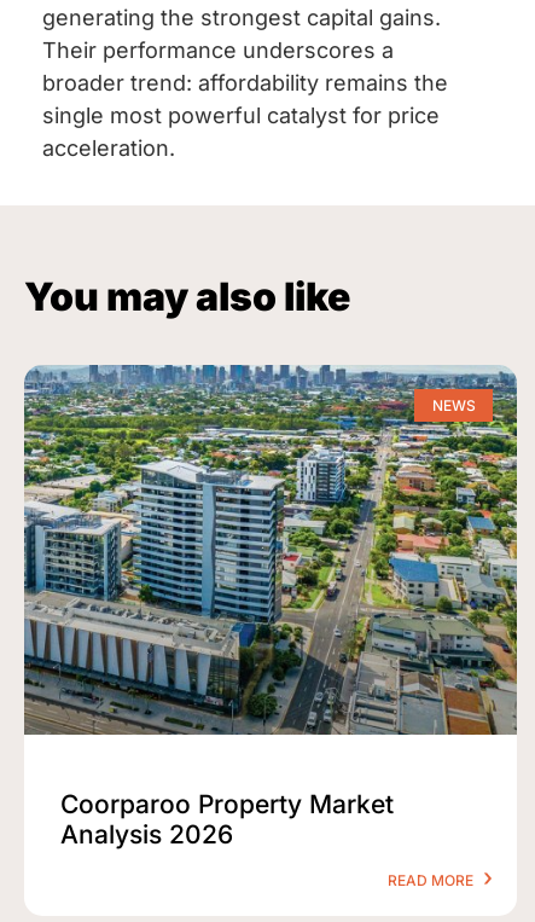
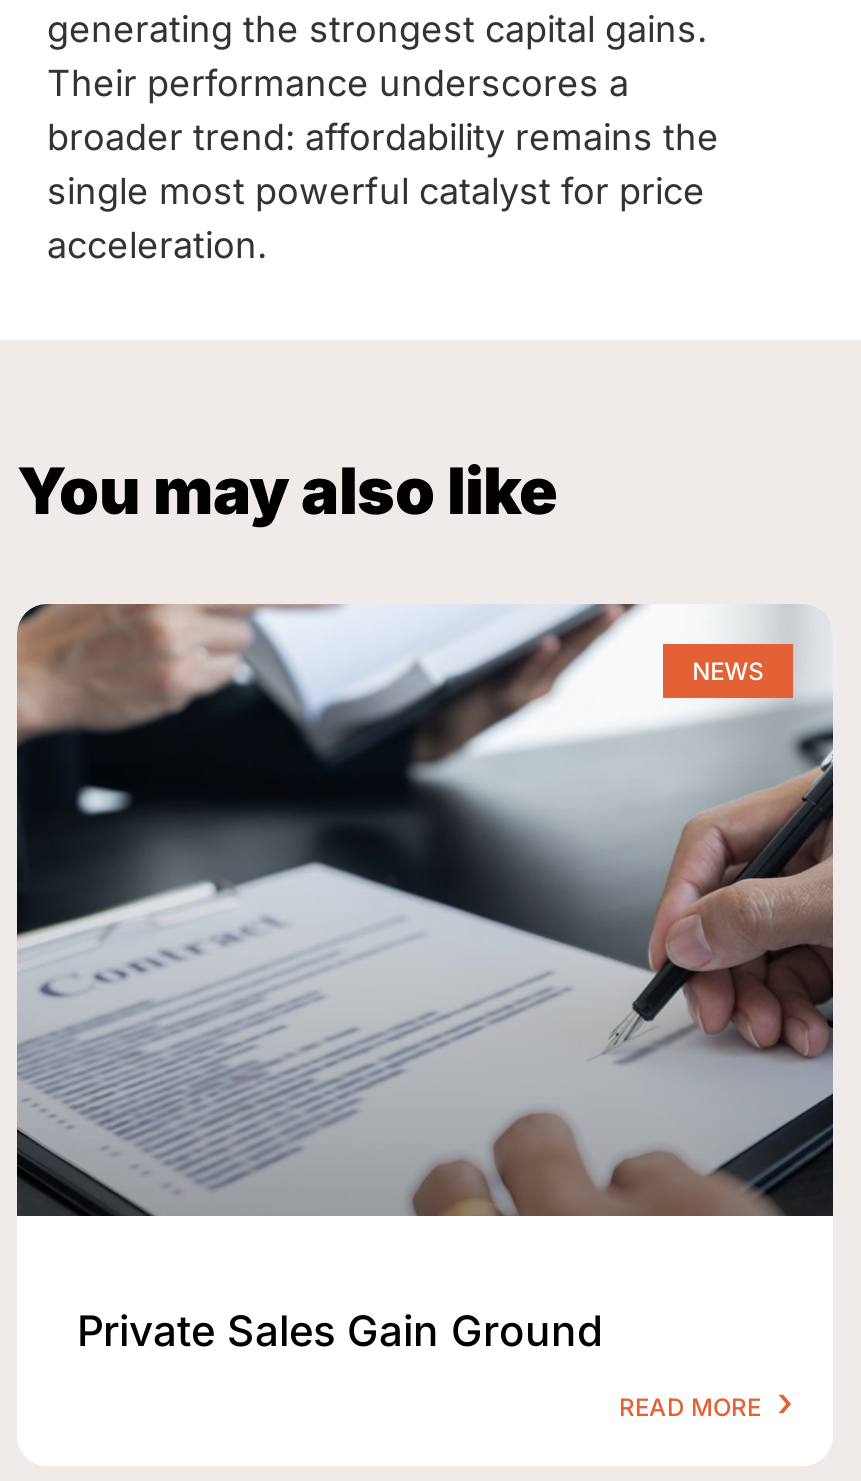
- [image]
+ [image]

- Coorparoo Property Market
- Analysis 2026
+ Private Sales Gain Ground
